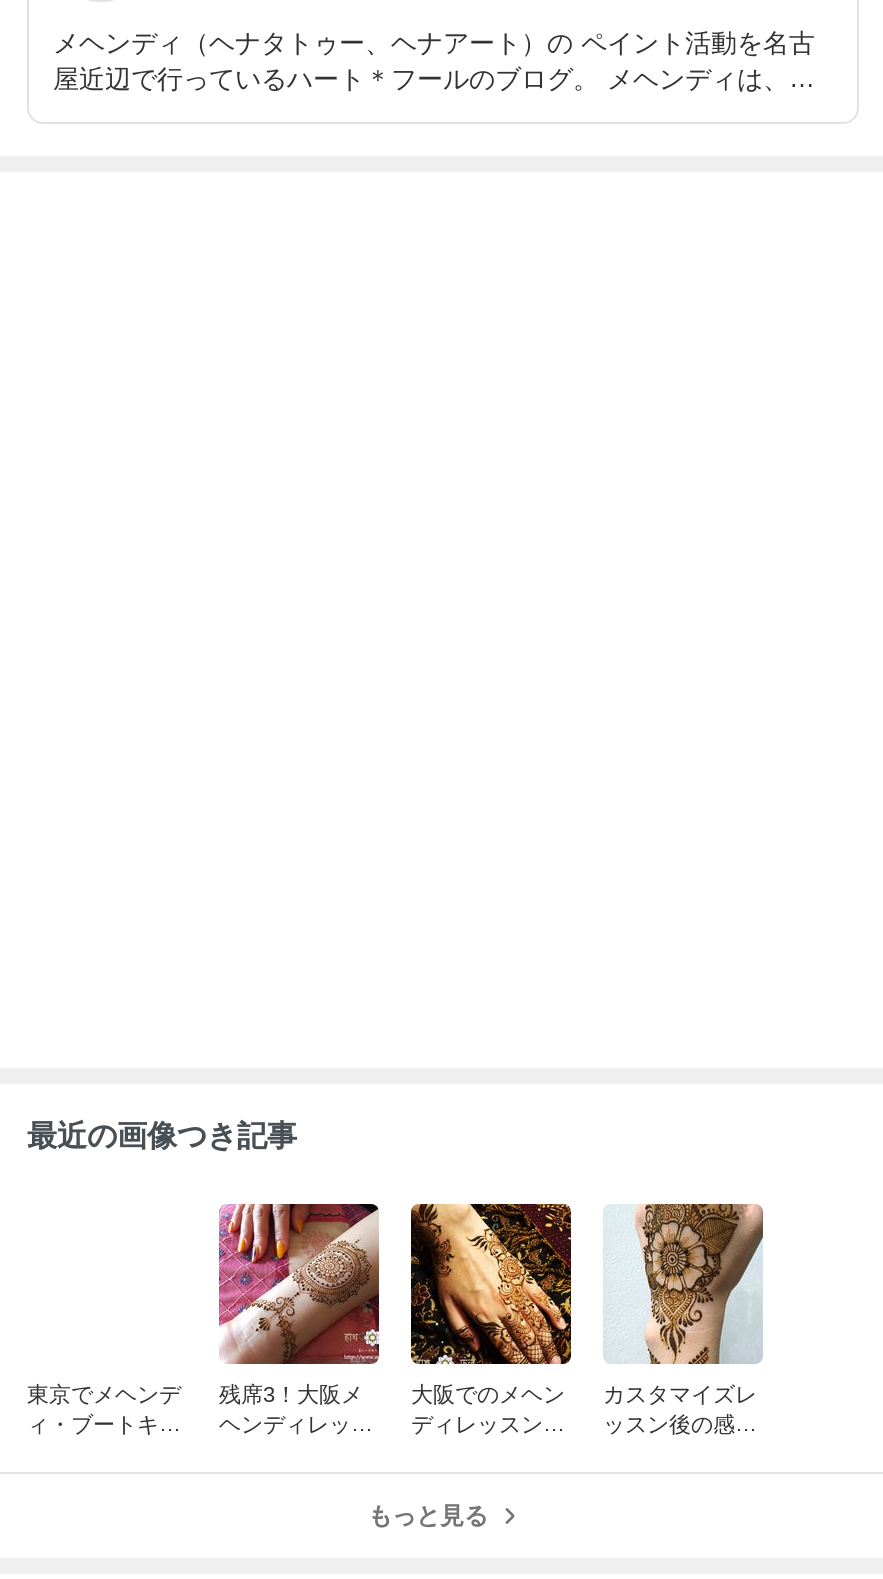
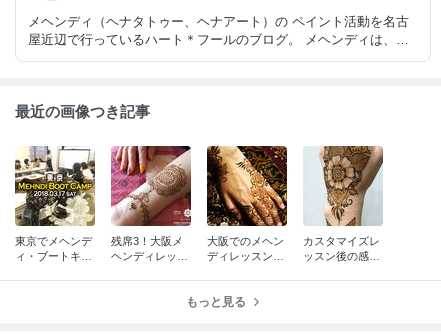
+ [image]
